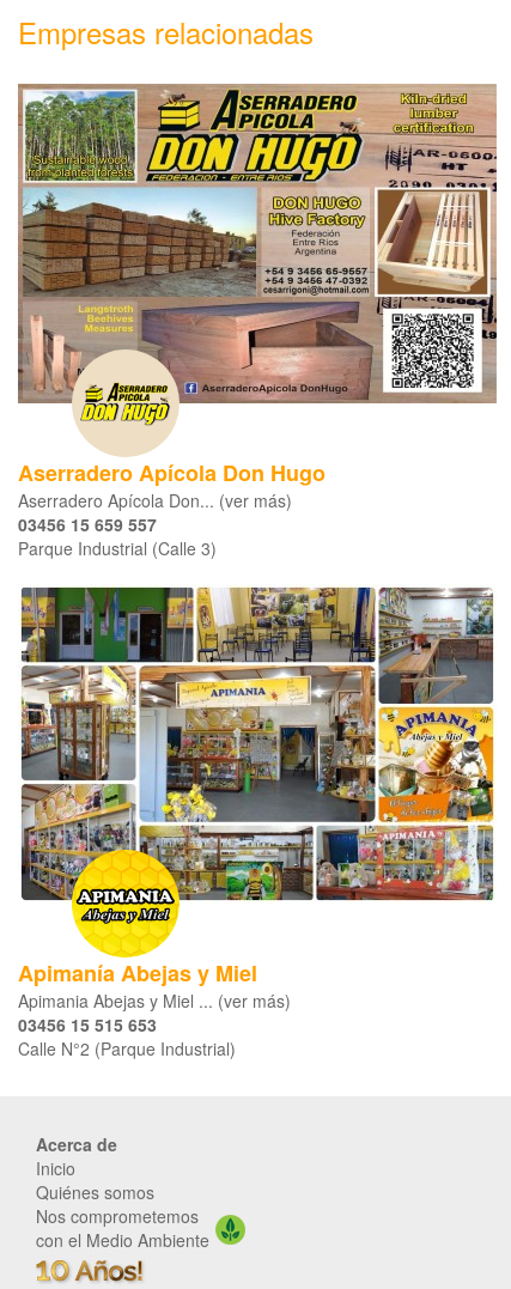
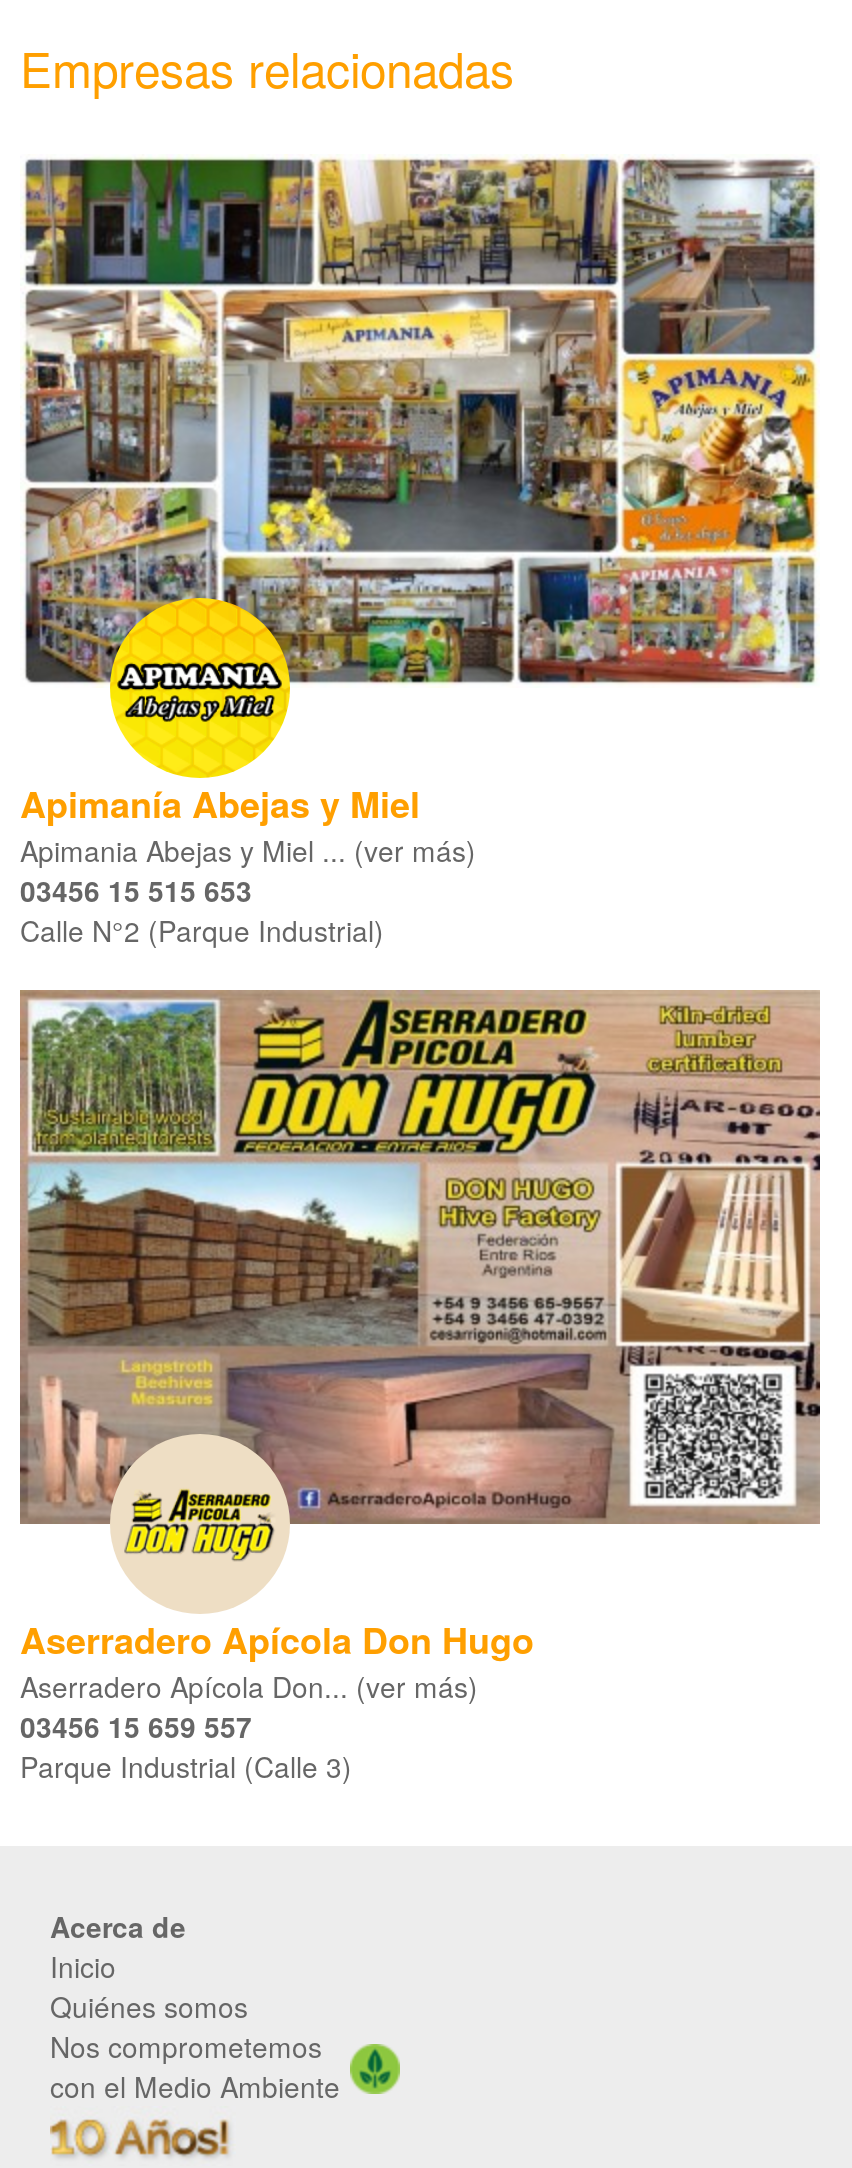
moved down: [image] | Aserradero Apícola Don Hugo | Aserradero Apícola Don... (ver más) | 03456 15 659 557 | Parque Industrial (Calle 3)

moved up: [image] | Apimanía Abejas y Miel | Apimania Abejas y Miel ... (ver más) | 03456 15 515 653 | Calle N°2 (Parque Industrial)
